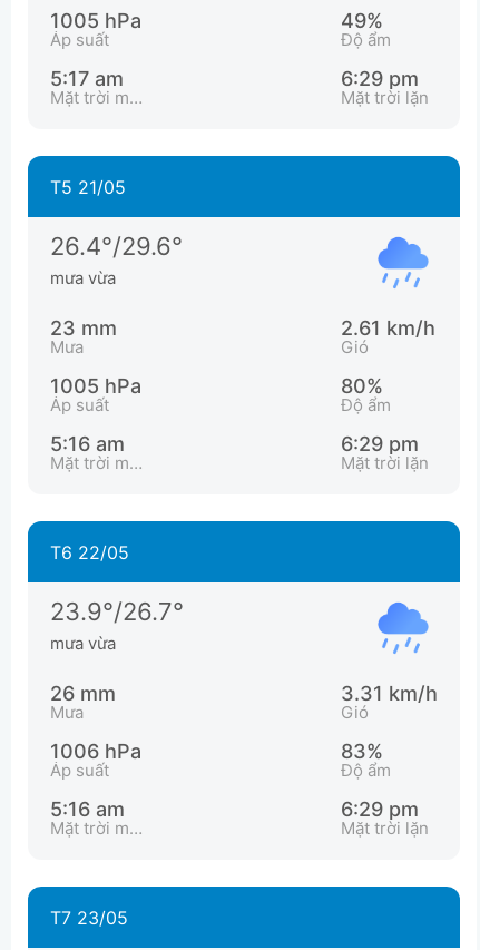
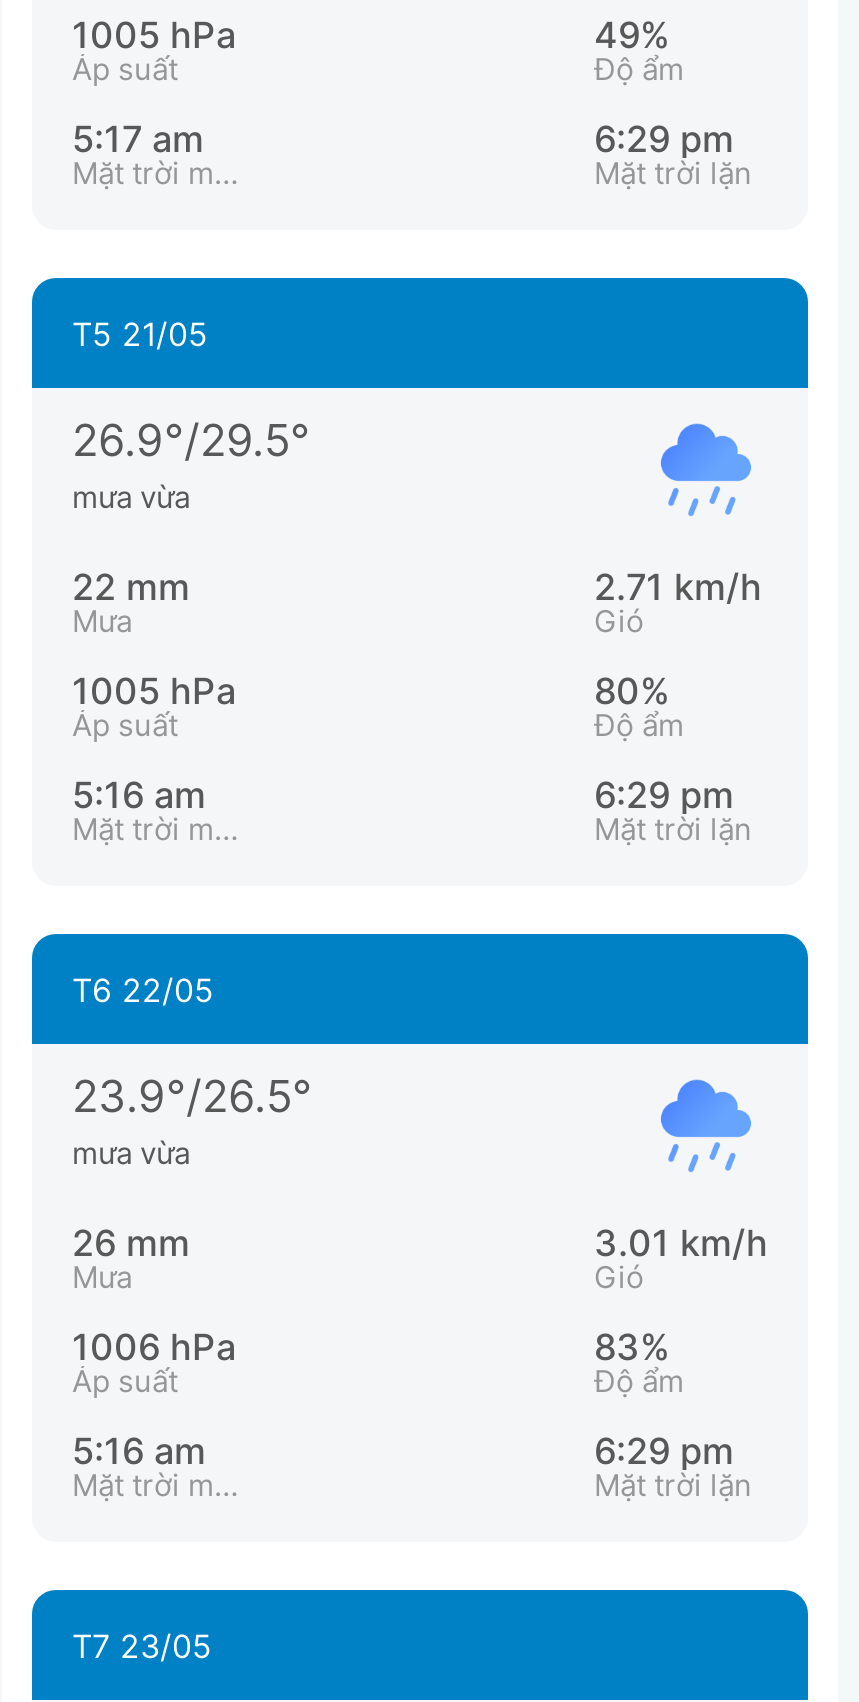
- 26.4°/29.6°
+ 26.9°/29.5°

- 23 mm
+ 22 mm

- 2.61 km/h
+ 2.71 km/h

- 23.9°/26.7°
+ 23.9°/26.5°

- 3.31 km/h
+ 3.01 km/h
